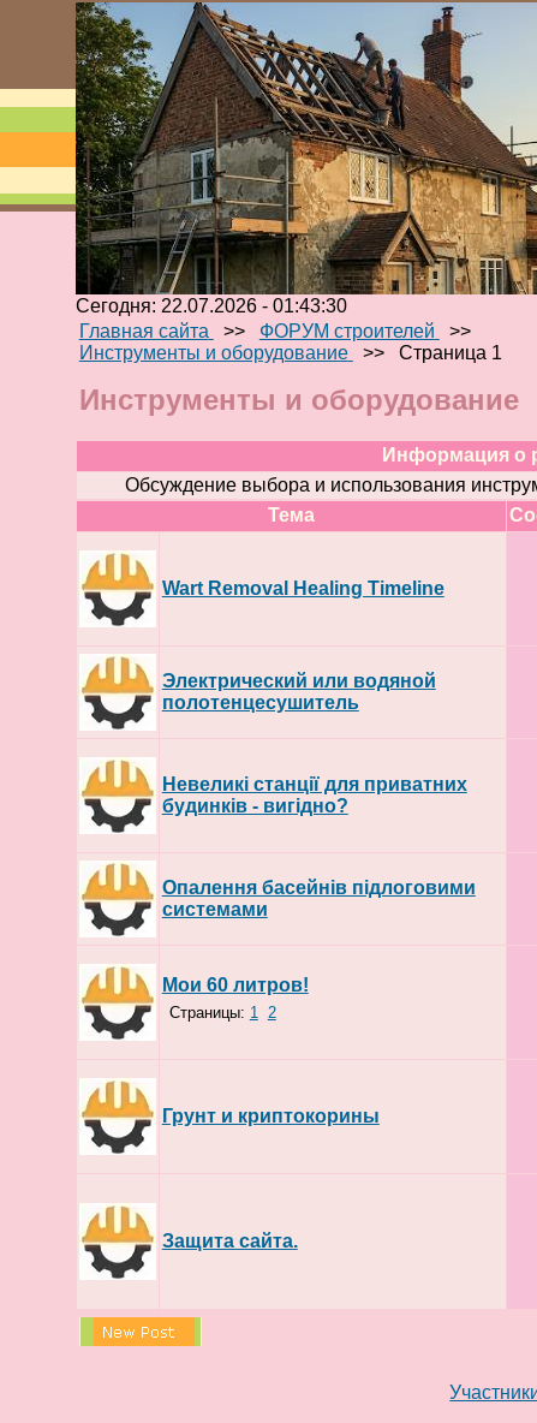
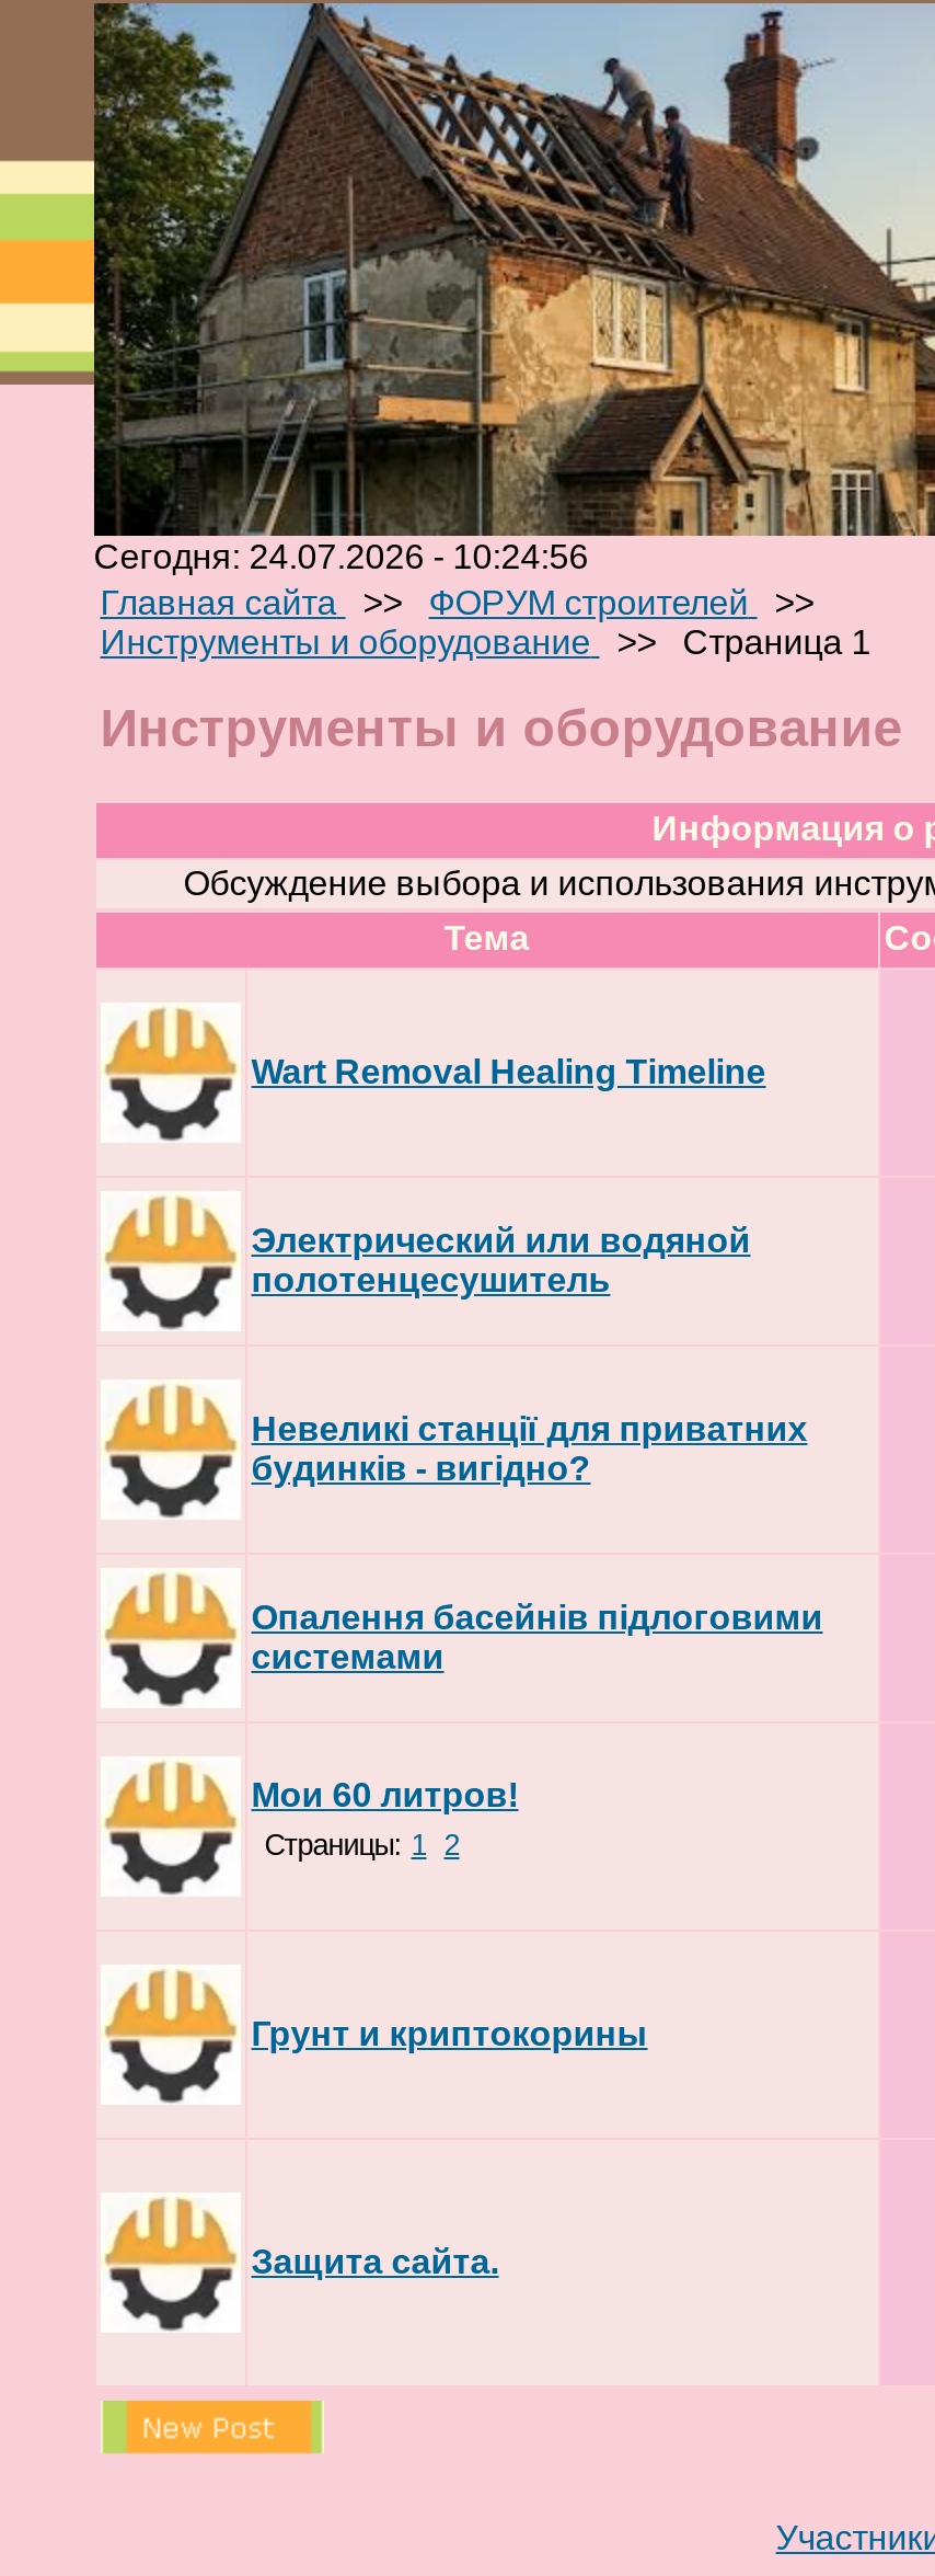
- Сегодня: 22.07.2026 - 01:43:30
+ Сегодня: 24.07.2026 - 10:24:56
